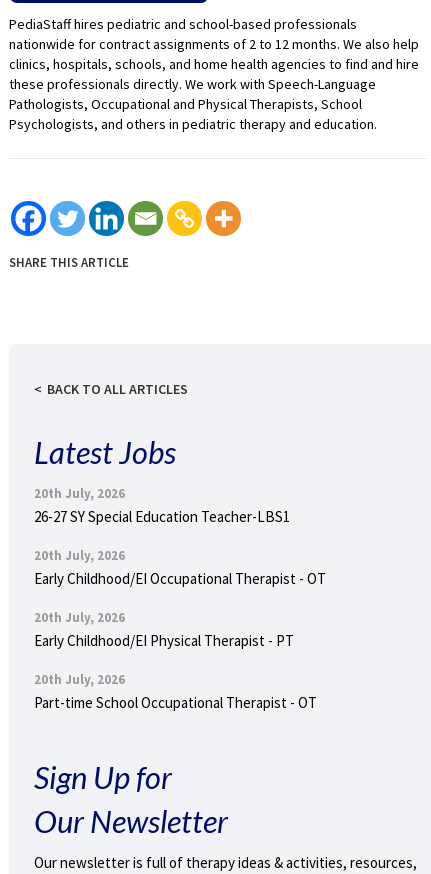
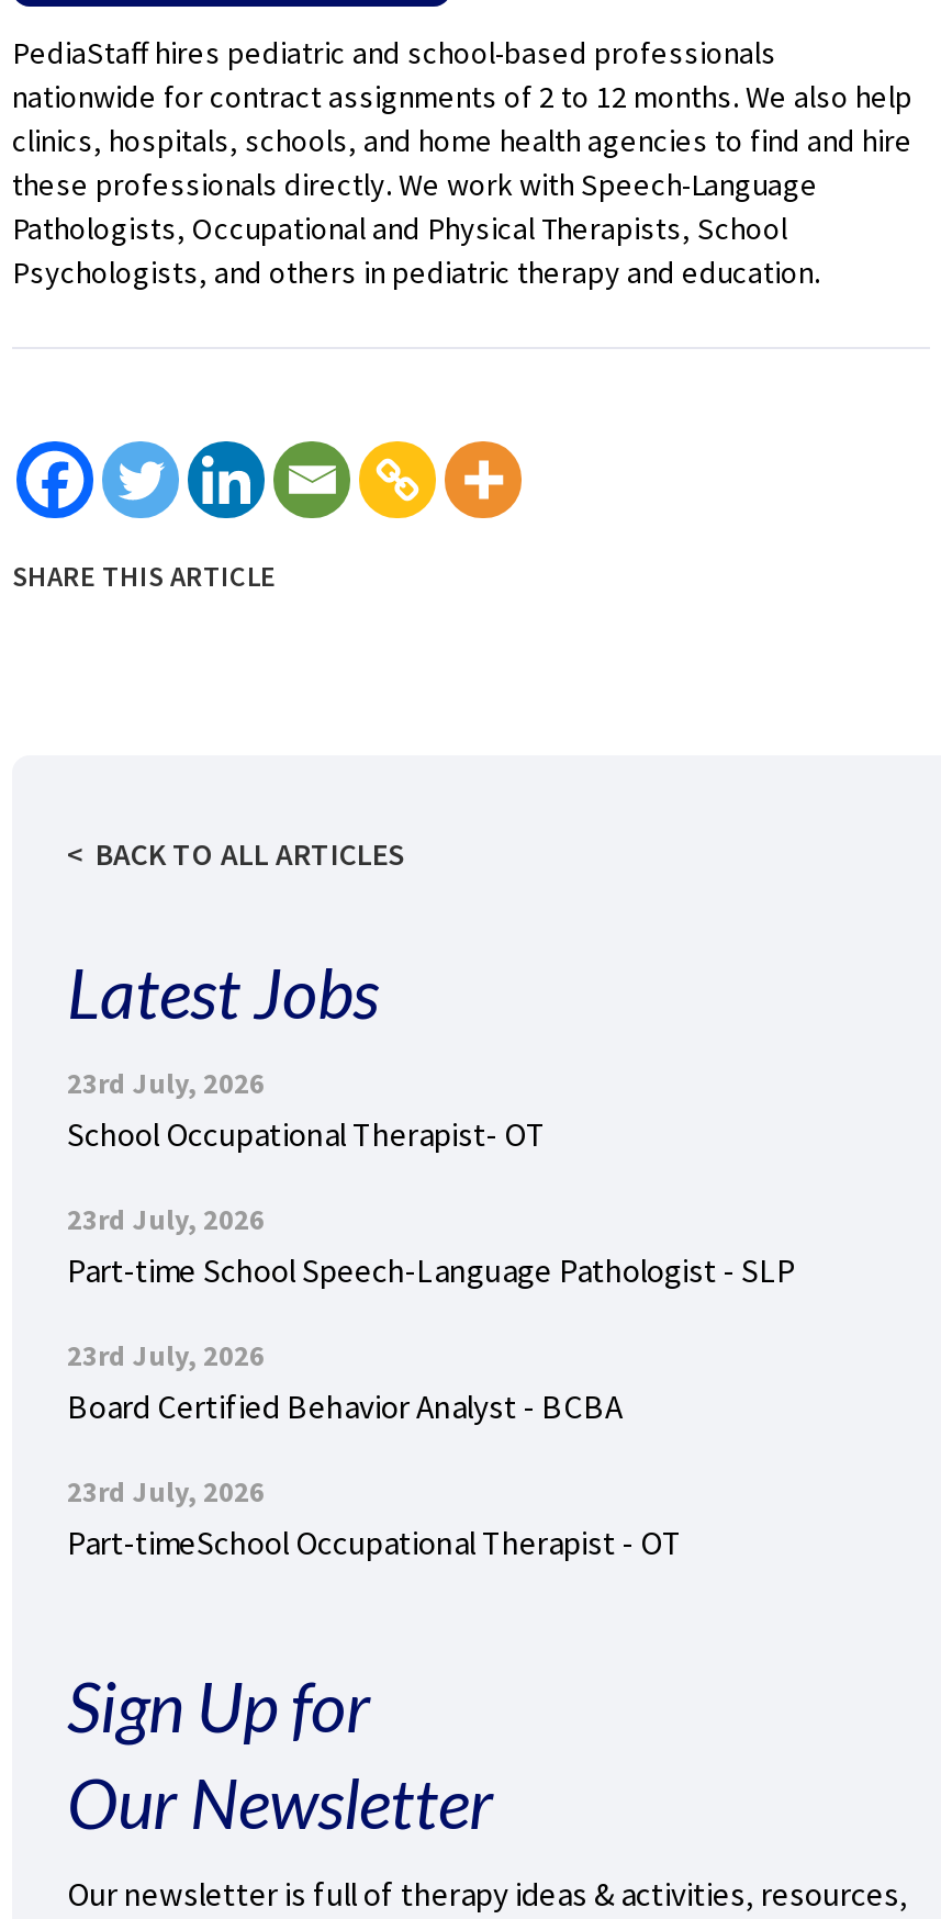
- 20th July, 2026
- 26-27 SY Special Education Teacher-LBS1
+ 23rd July, 2026
+ School Occupational Therapist- OT

- 20th July, 2026
- Early Childhood/EI Occupational Therapist - OT
+ 23rd July, 2026
+ Part-time School Speech-Language Pathologist - SLP

- 20th July, 2026
- Early Childhood/EI Physical Therapist - PT
+ 23rd July, 2026
+ Board Certified Behavior Analyst - BCBA

- 20th July, 2026
- Part-time School Occupational Therapist - OT
+ 23rd July, 2026
+ Part-timeSchool Occupational Therapist - OT
